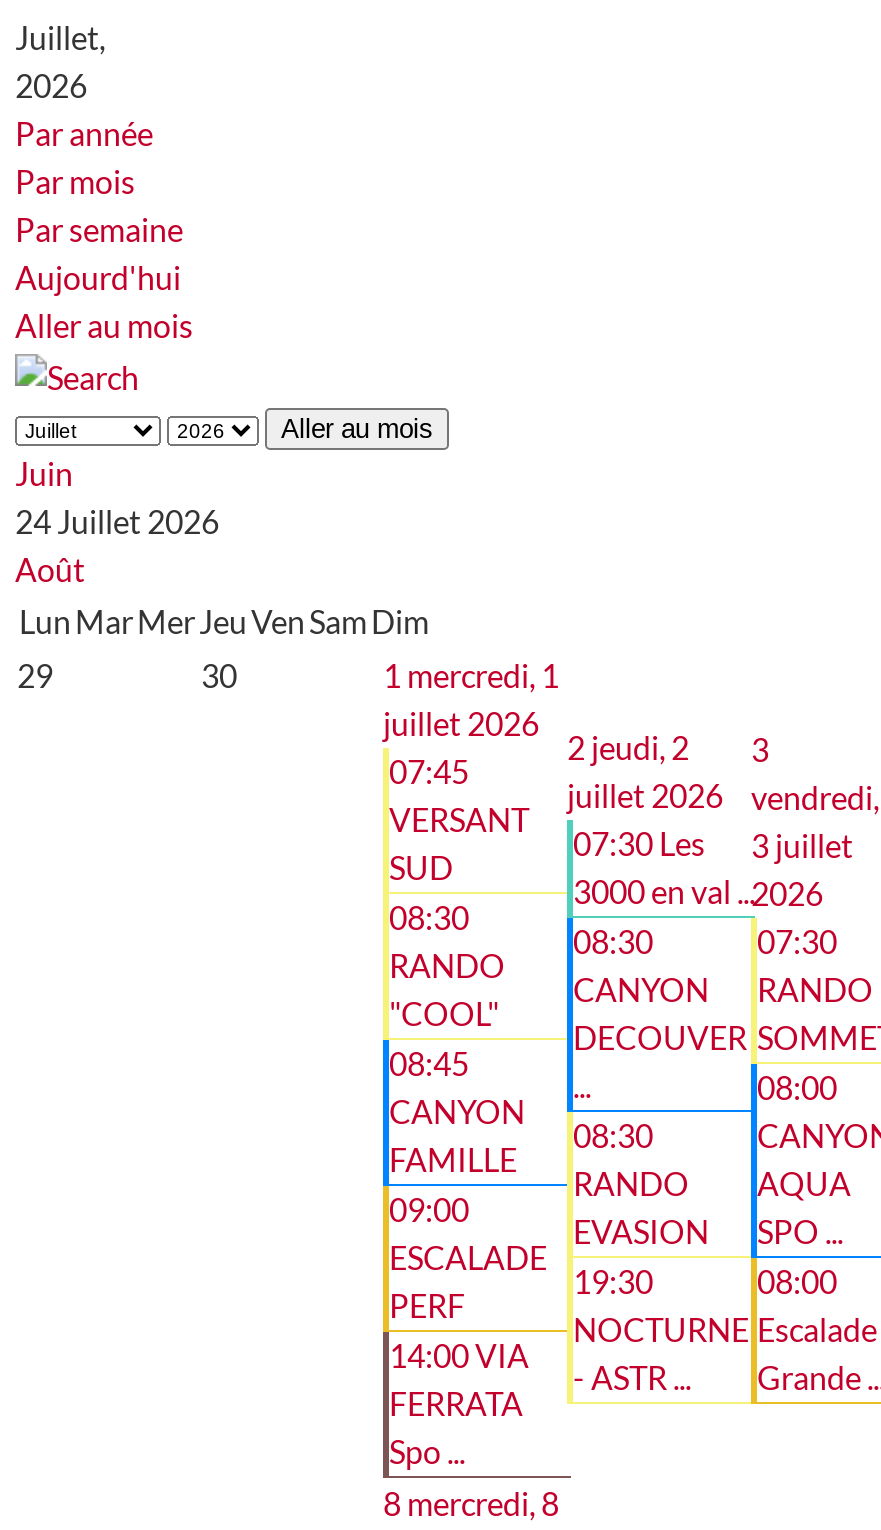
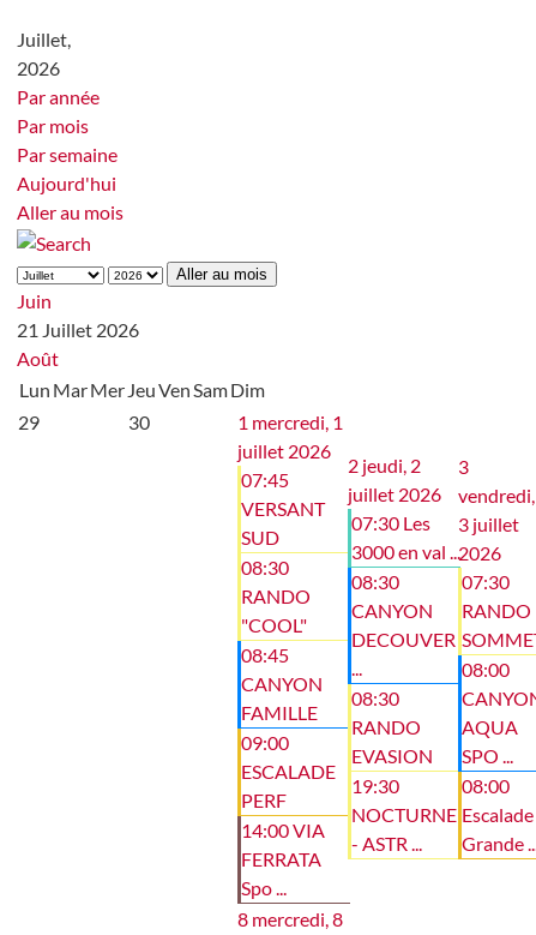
- 24 Juillet 2026
+ 21 Juillet 2026
